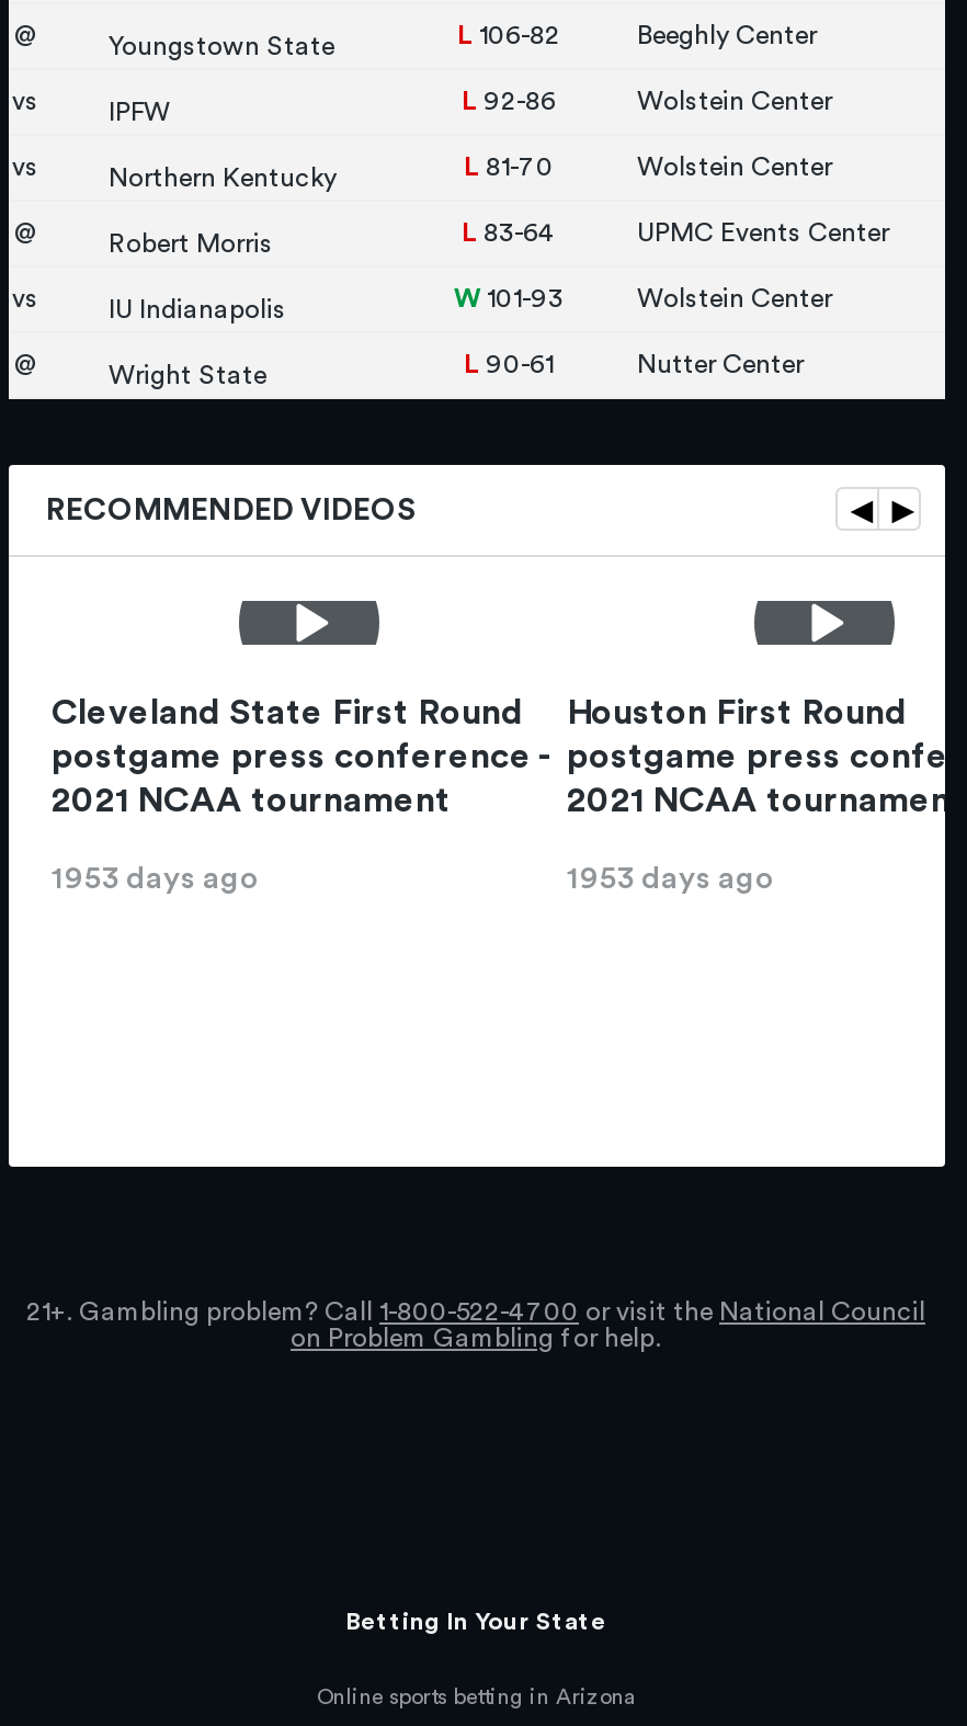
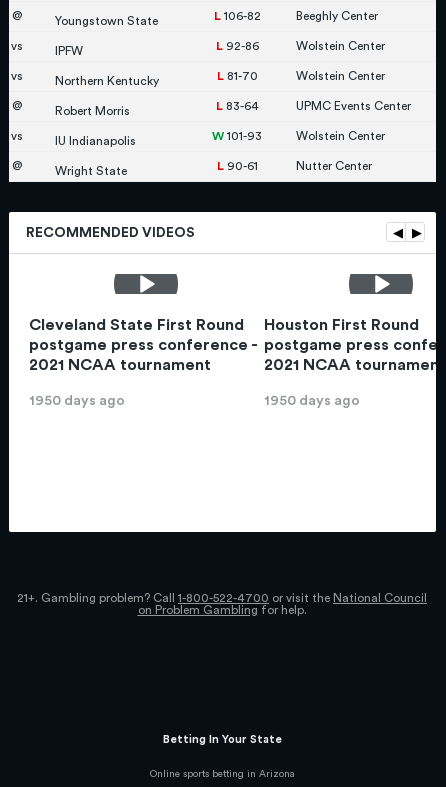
- 1953 days ago
+ 1950 days ago

- 1953 days ago
+ 1950 days ago
